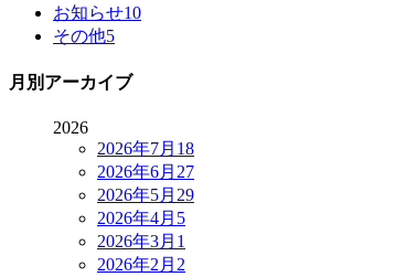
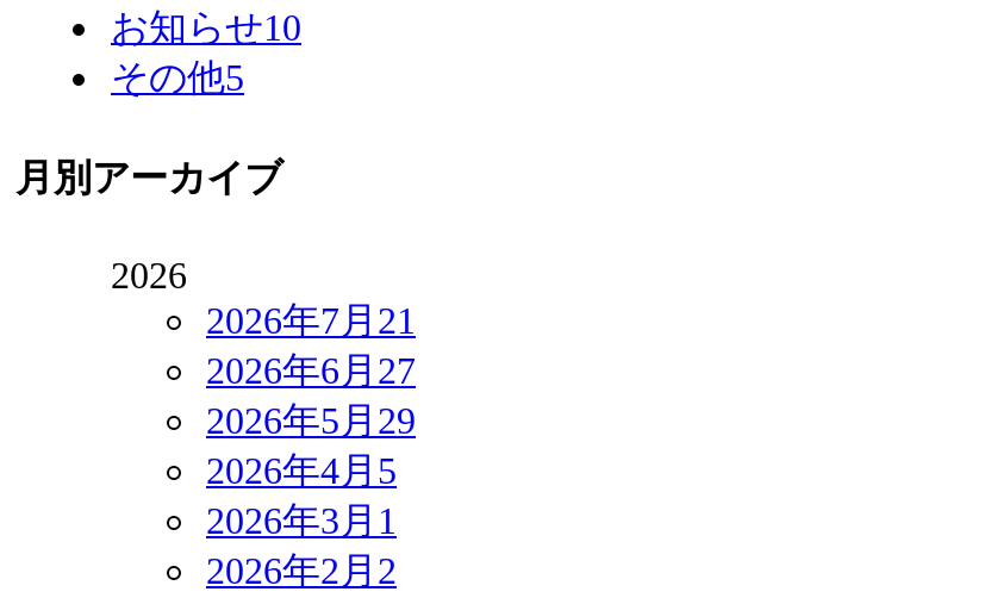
- 2026年7月18
+ 2026年7月21
